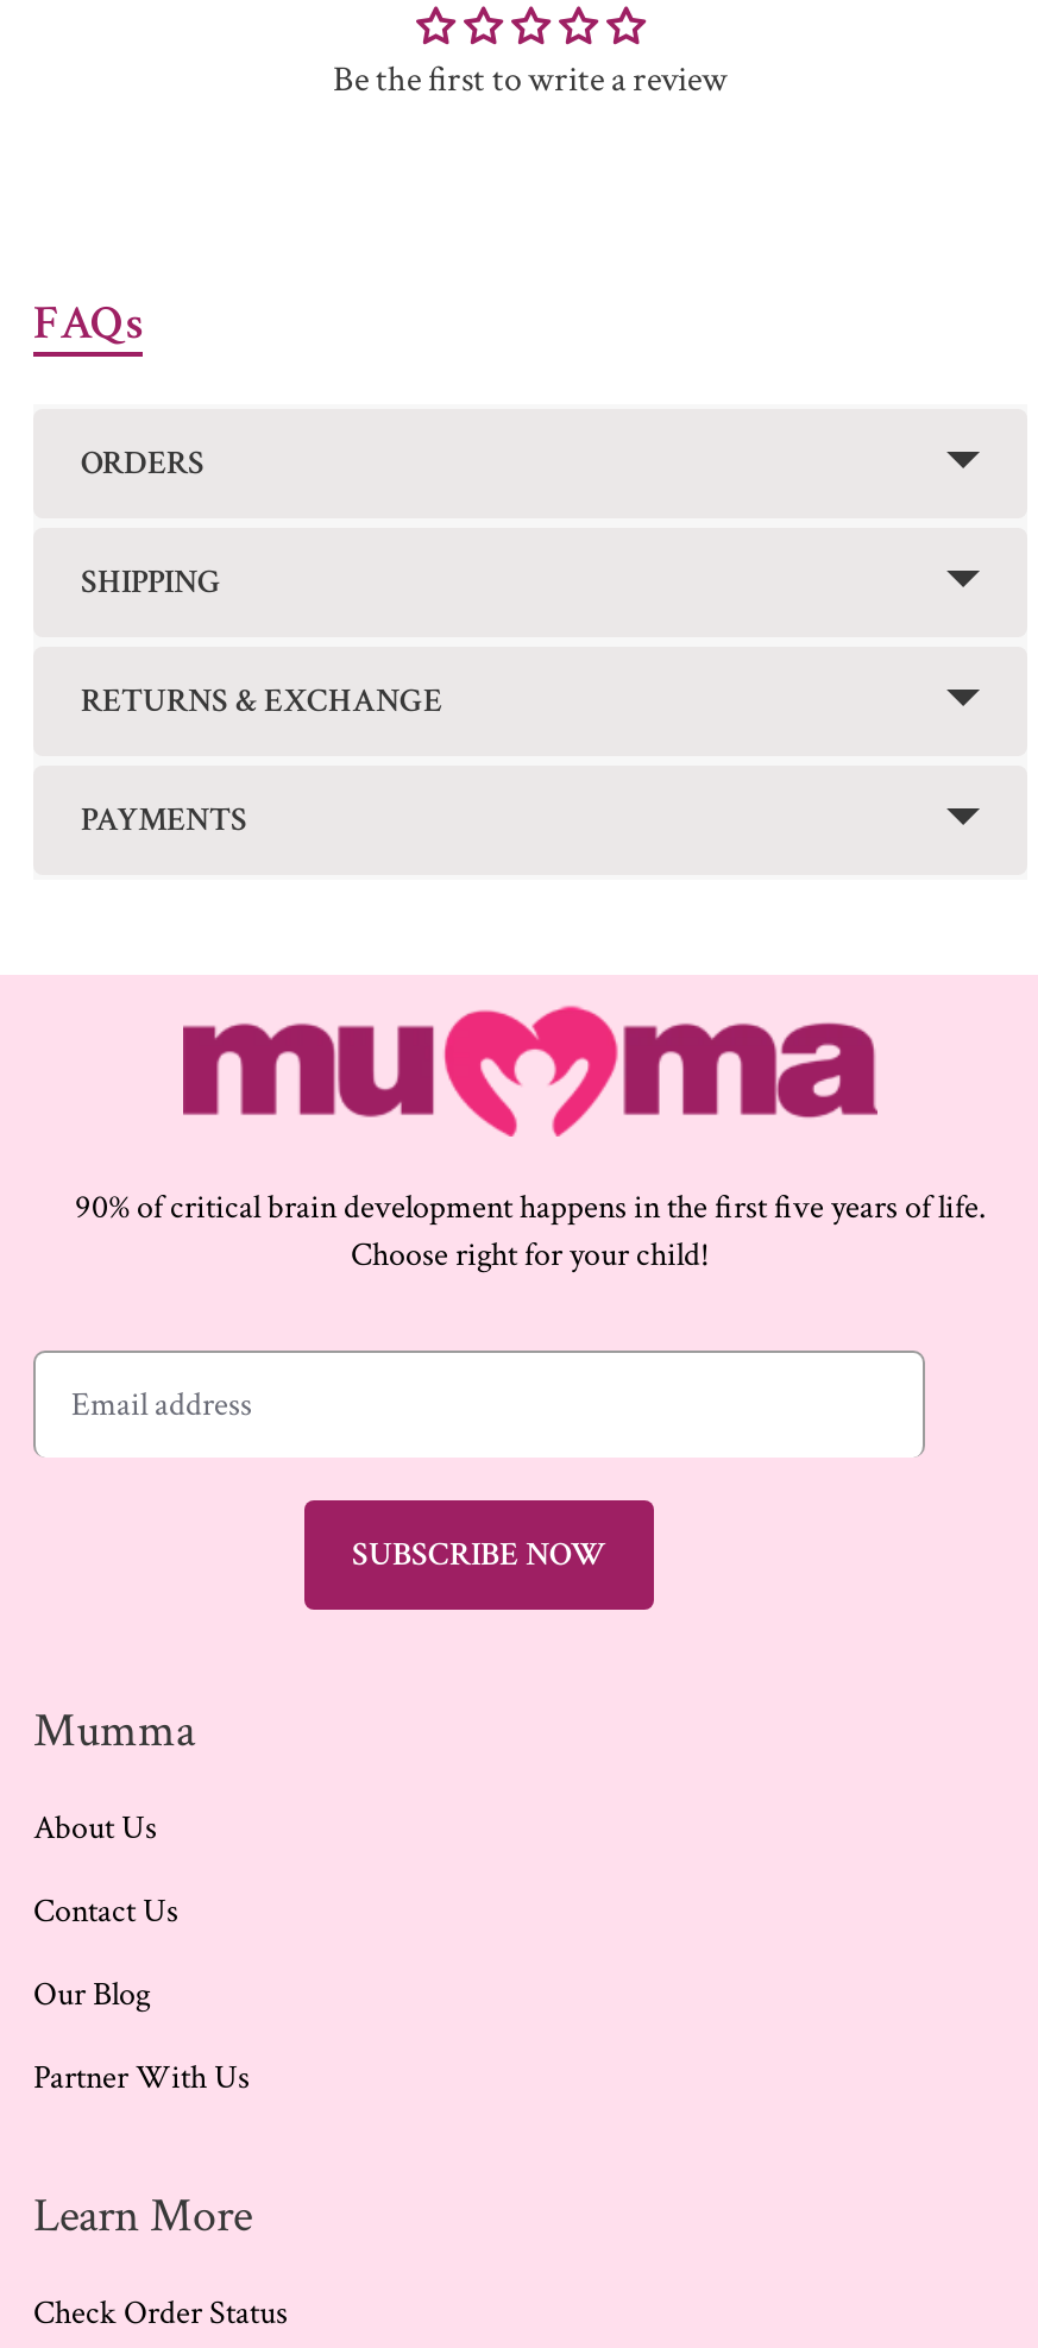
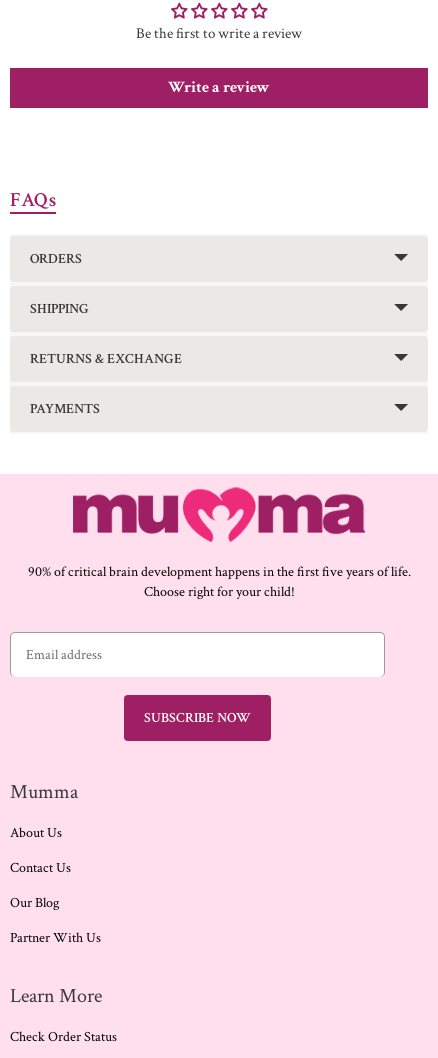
+ Write a review
